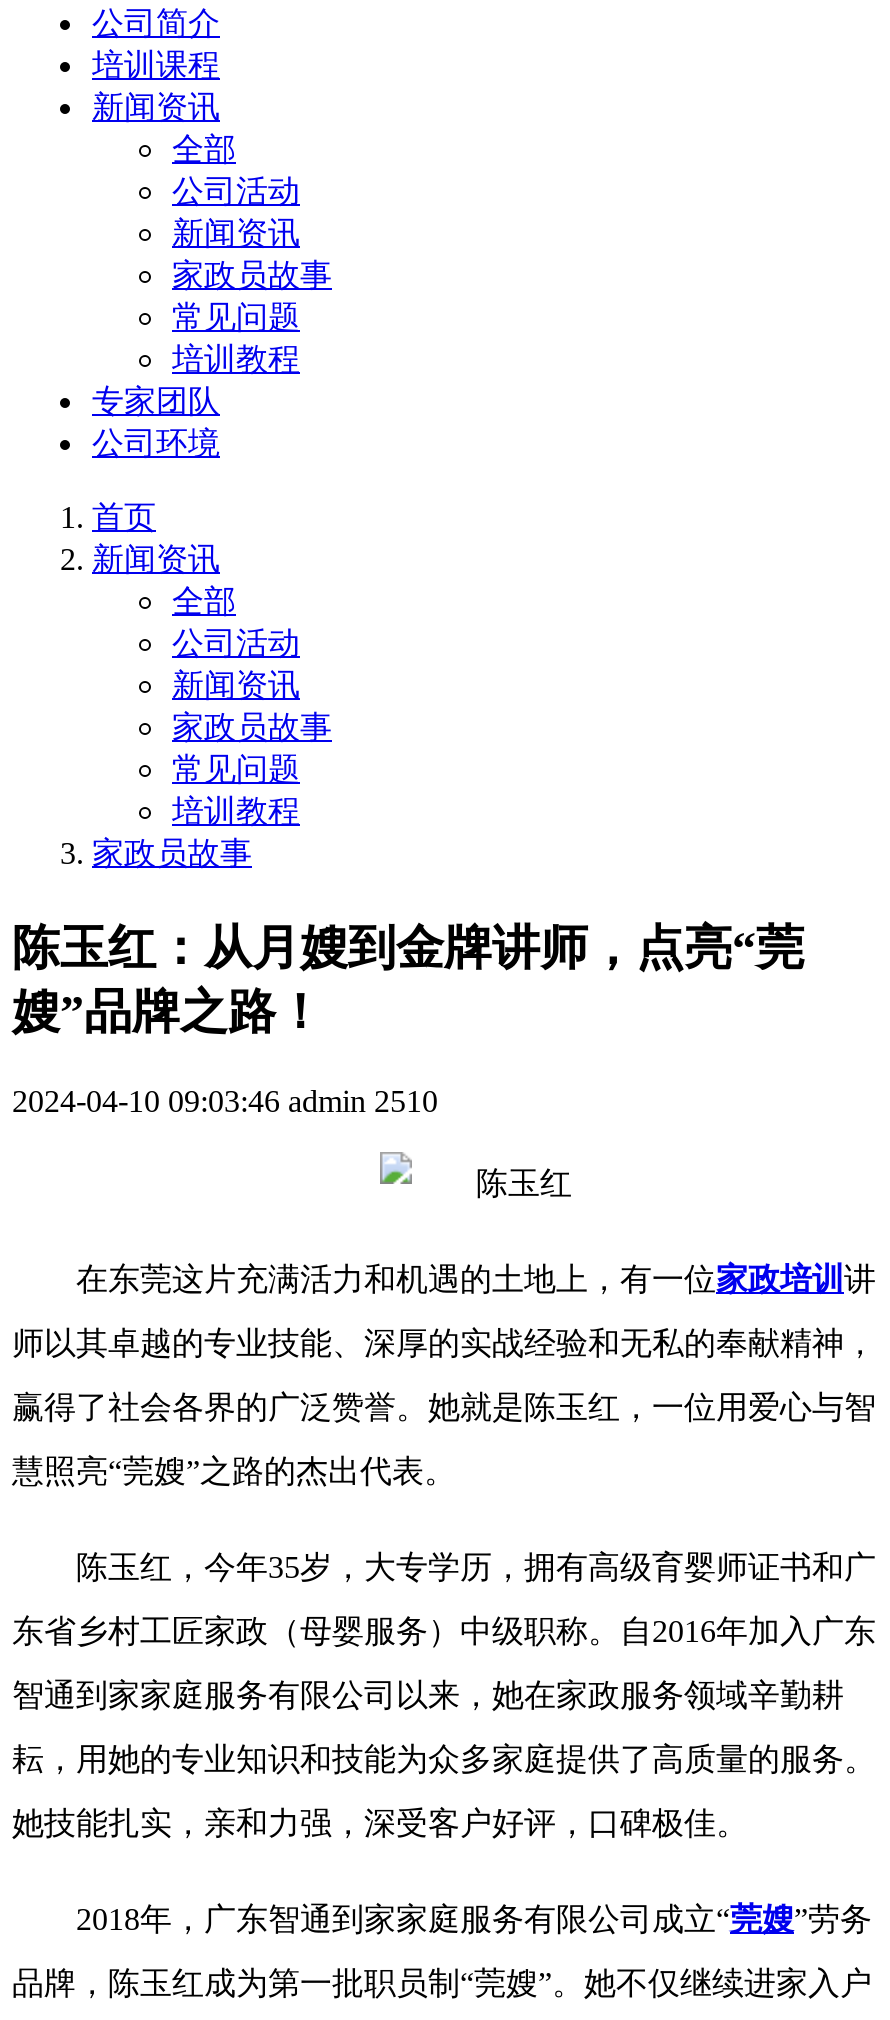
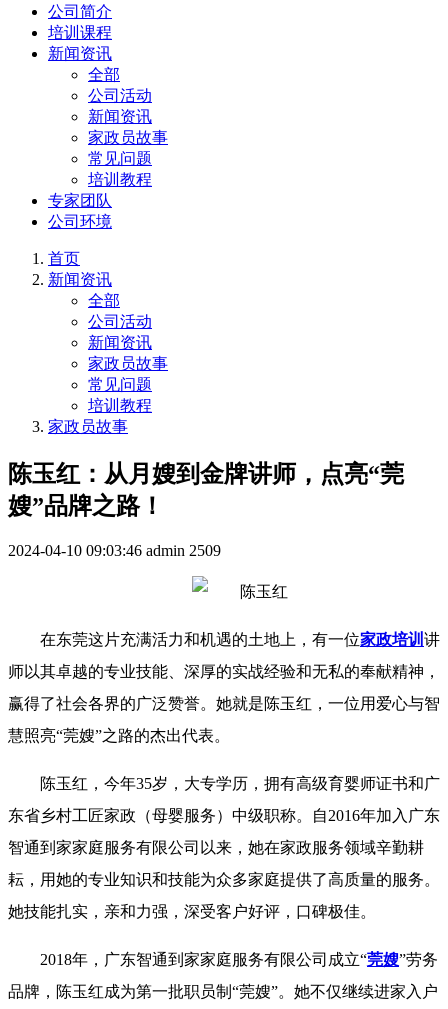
- 2024-04-10 09:03:46 admin 2510
+ 2024-04-10 09:03:46 admin 2509
